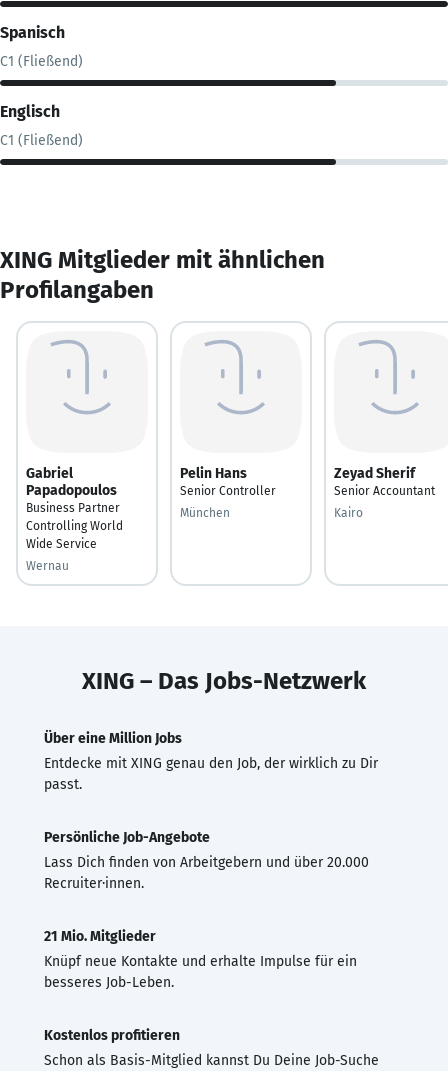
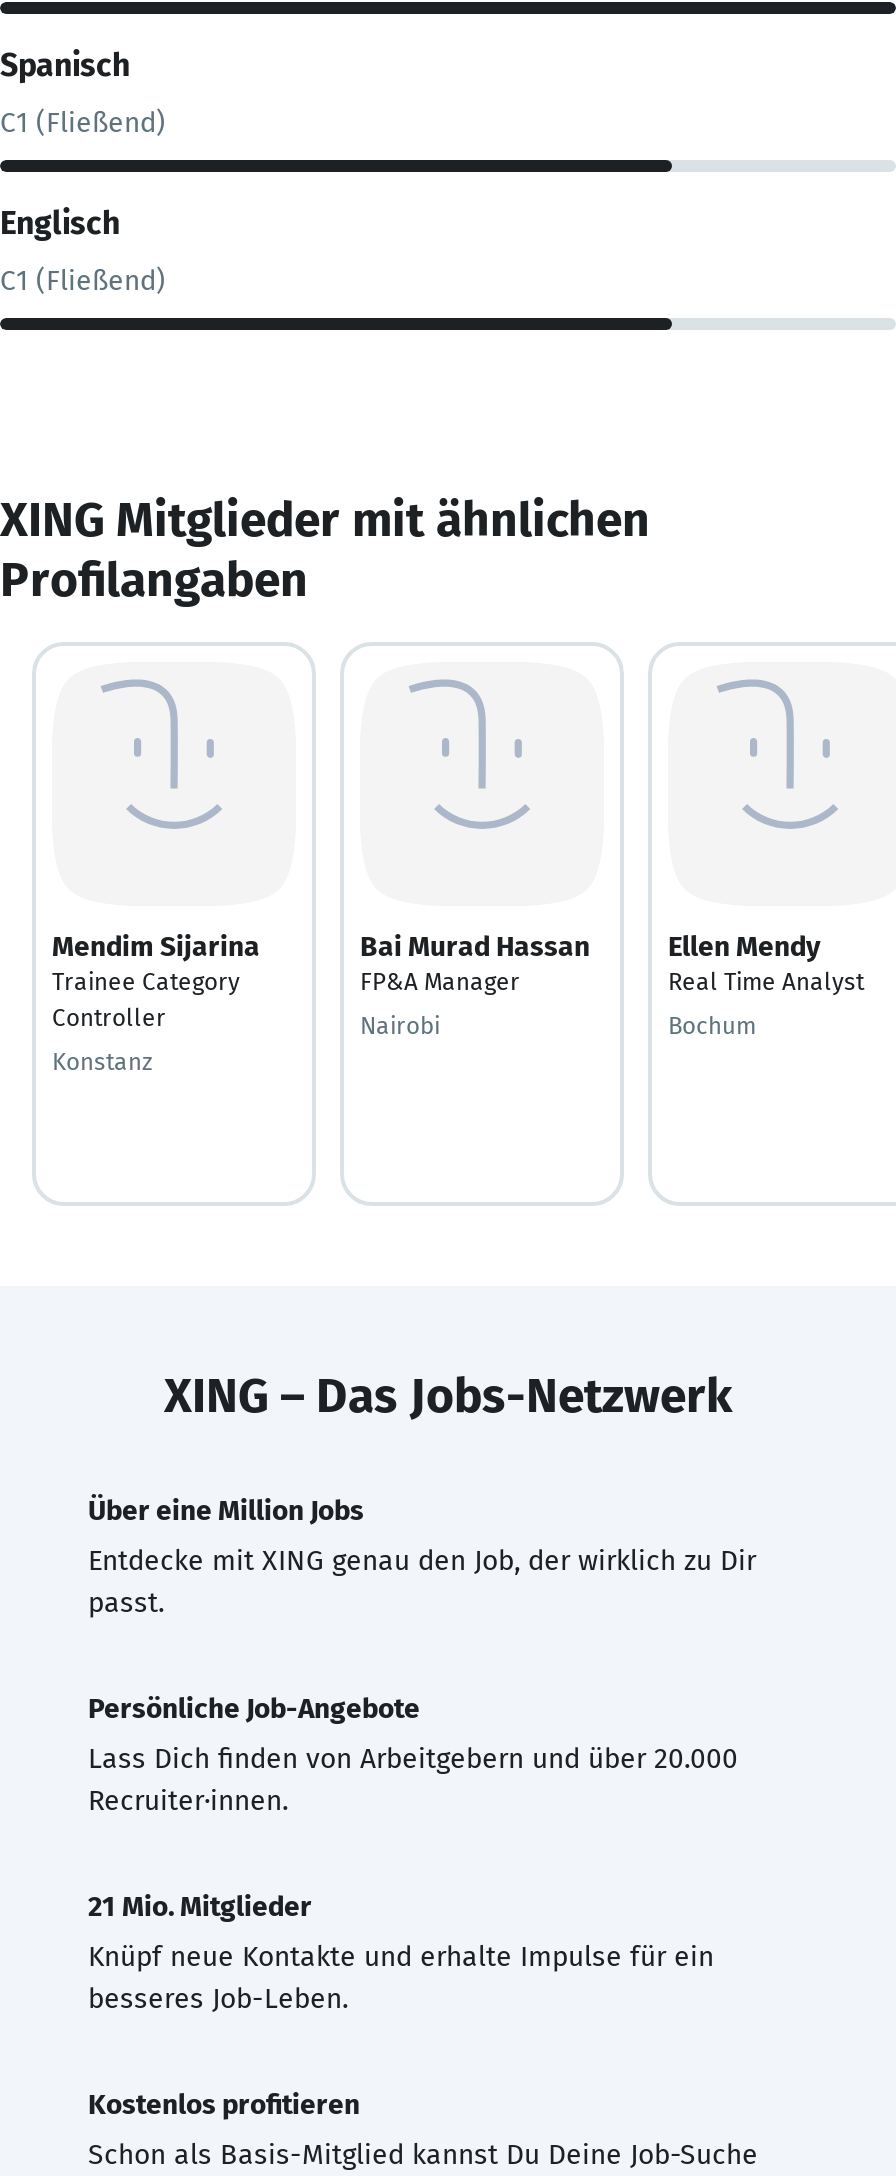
- Gabriel
- Papadopoulos
- Business Partner
- Controlling World
- Wide Service
+ Mendim Sijarina
+ Trainee Category
+ Controller

- Pelin Hans
- Senior Controller
+ Bai Murad Hassan
+ FP&A Manager

- Zeyad Sherif
- Senior Accountant
+ Ellen Mendy
+ Real Time Analyst

- München
+ Nairobi

- Kairo
+ Bochum

- Wernau
+ Konstanz
